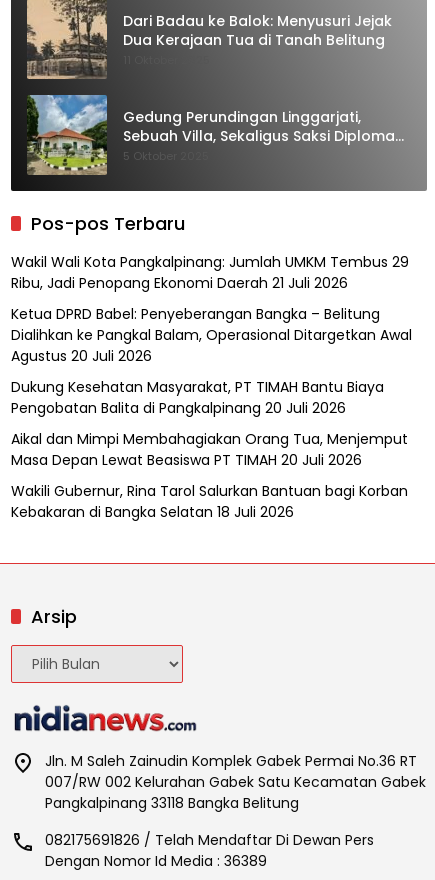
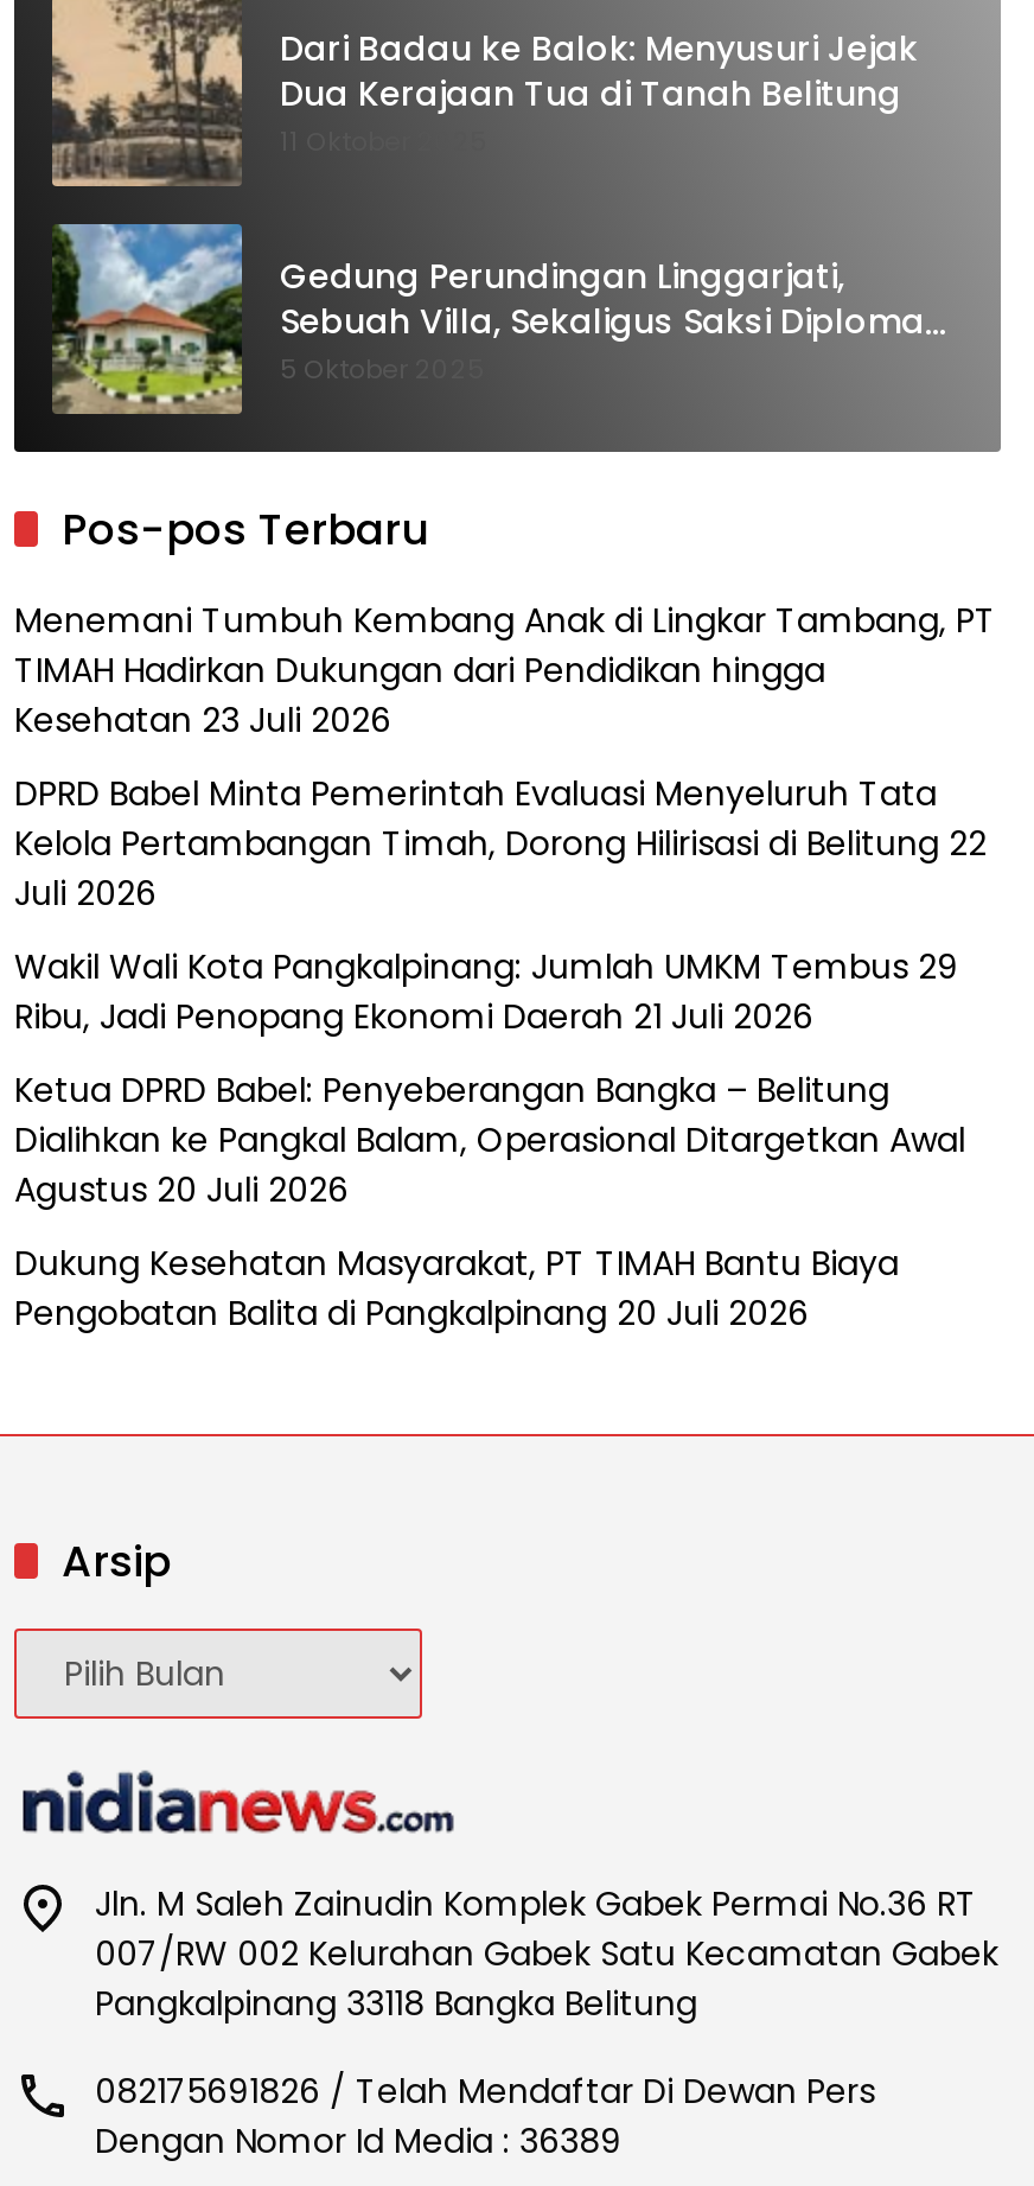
+ Menemani Tumbuh Kembang Anak di Lingkar Tambang, PT
+ TIMAH Hadirkan Dukungan dari Pendidikan hingga
+ Kesehatan 23 Juli 2026
+ DPRD Babel Minta Pemerintah Evaluasi Menyeluruh Tata
+ Kelola Pertambangan Timah, Dorong Hilirisasi di Belitung 22
+ Juli 2026

moved down: Wakil Wali Kota Pangkalpinang: Jumlah UMKM Tembus 29 | Ribu, Jadi Penopang Ekonomi Daerah 21 Juli 2026 | Ketua DPRD Babel: Penyeberangan Bangka – Belitung | Dialihkan ke Pangkal Balam, Operasional Ditargetkan Awal | Agustus 20 Juli 2026 | Dukung Kesehatan Masyarakat, PT TIMAH Bantu Biaya | Pengobatan Balita di Pangkalpinang 20 Juli 2026

- Aikal dan Mimpi Membahagiakan Orang Tua, Menjemput
- Masa Depan Lewat Beasiswa PT TIMAH 20 Juli 2026
- Wakili Gubernur, Rina Tarol Salurkan Bantuan bagi Korban
- Kebakaran di Bangka Selatan 18 Juli 2026
